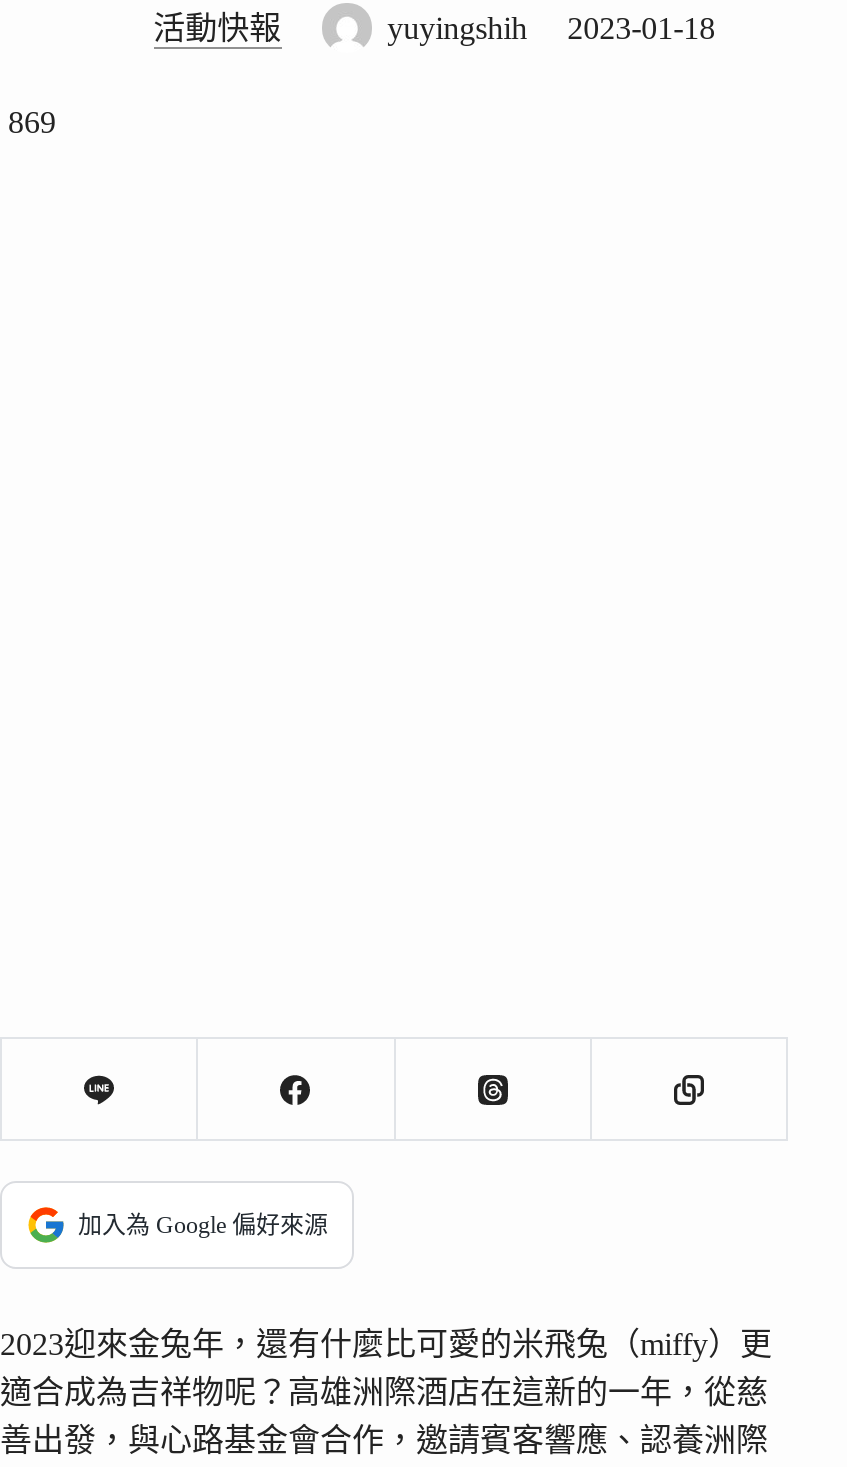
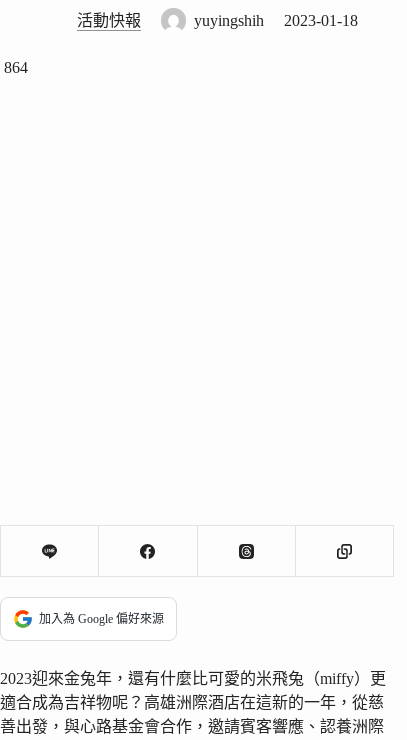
- 869
+ 864
